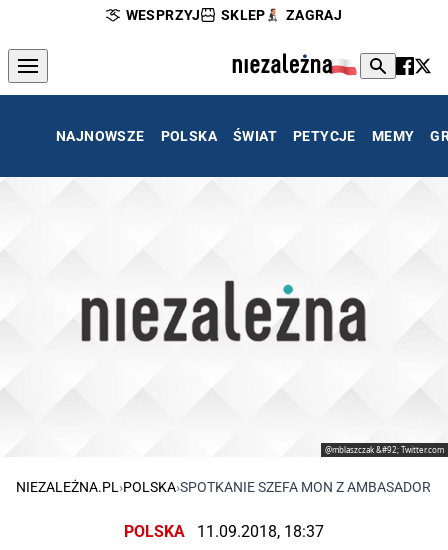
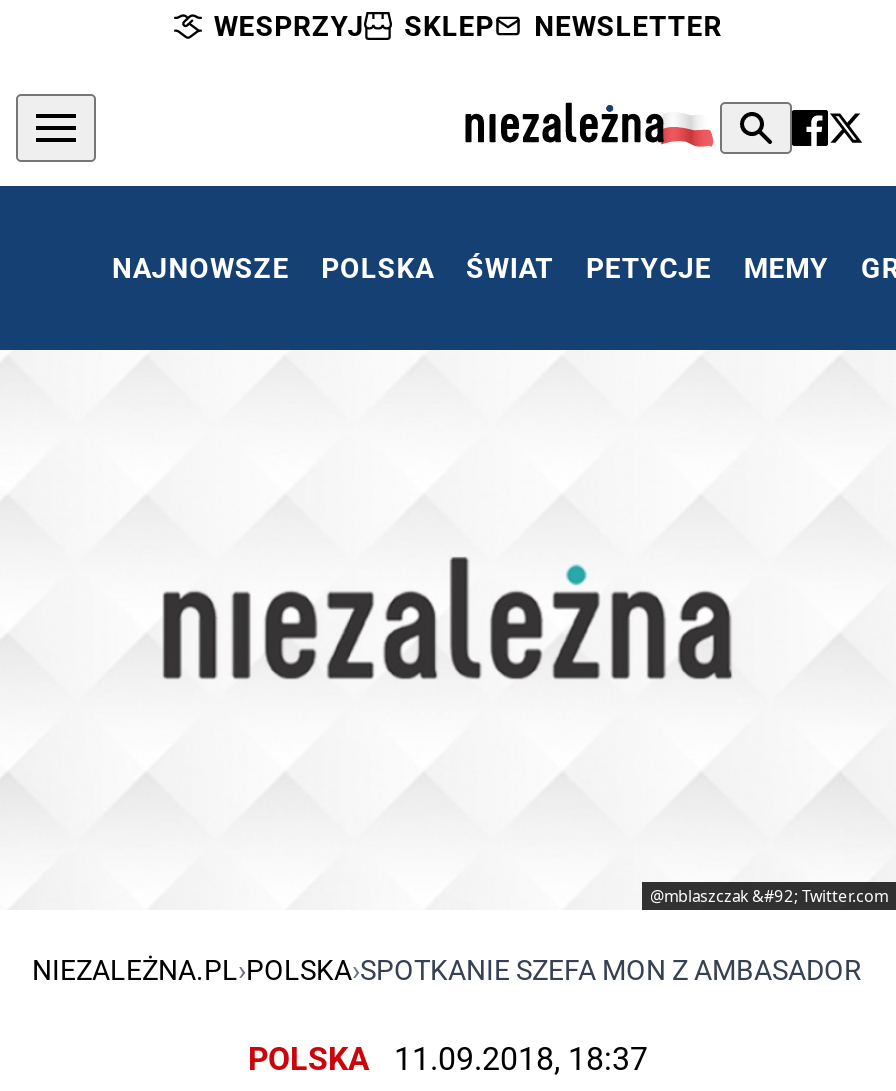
- ZAGRAJ
+ NEWSLETTER
